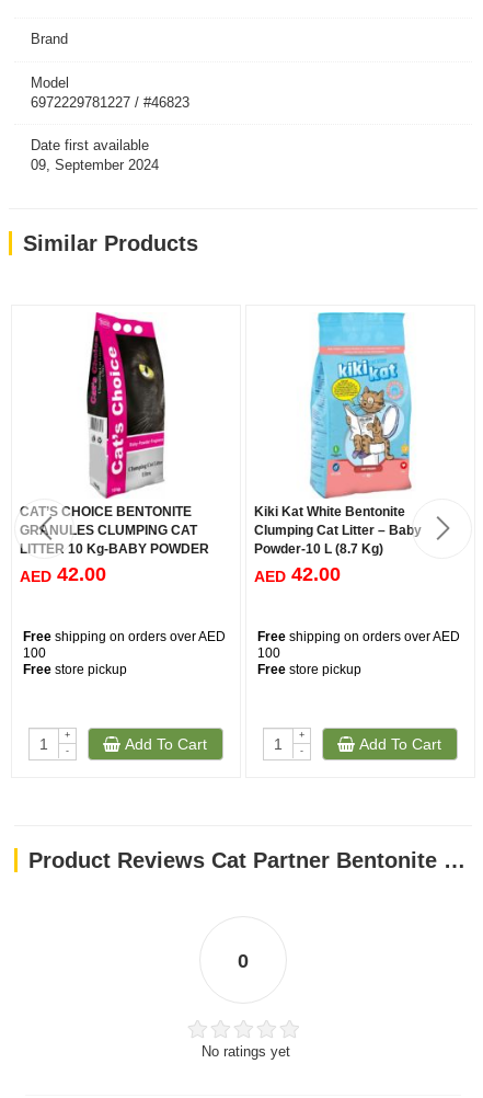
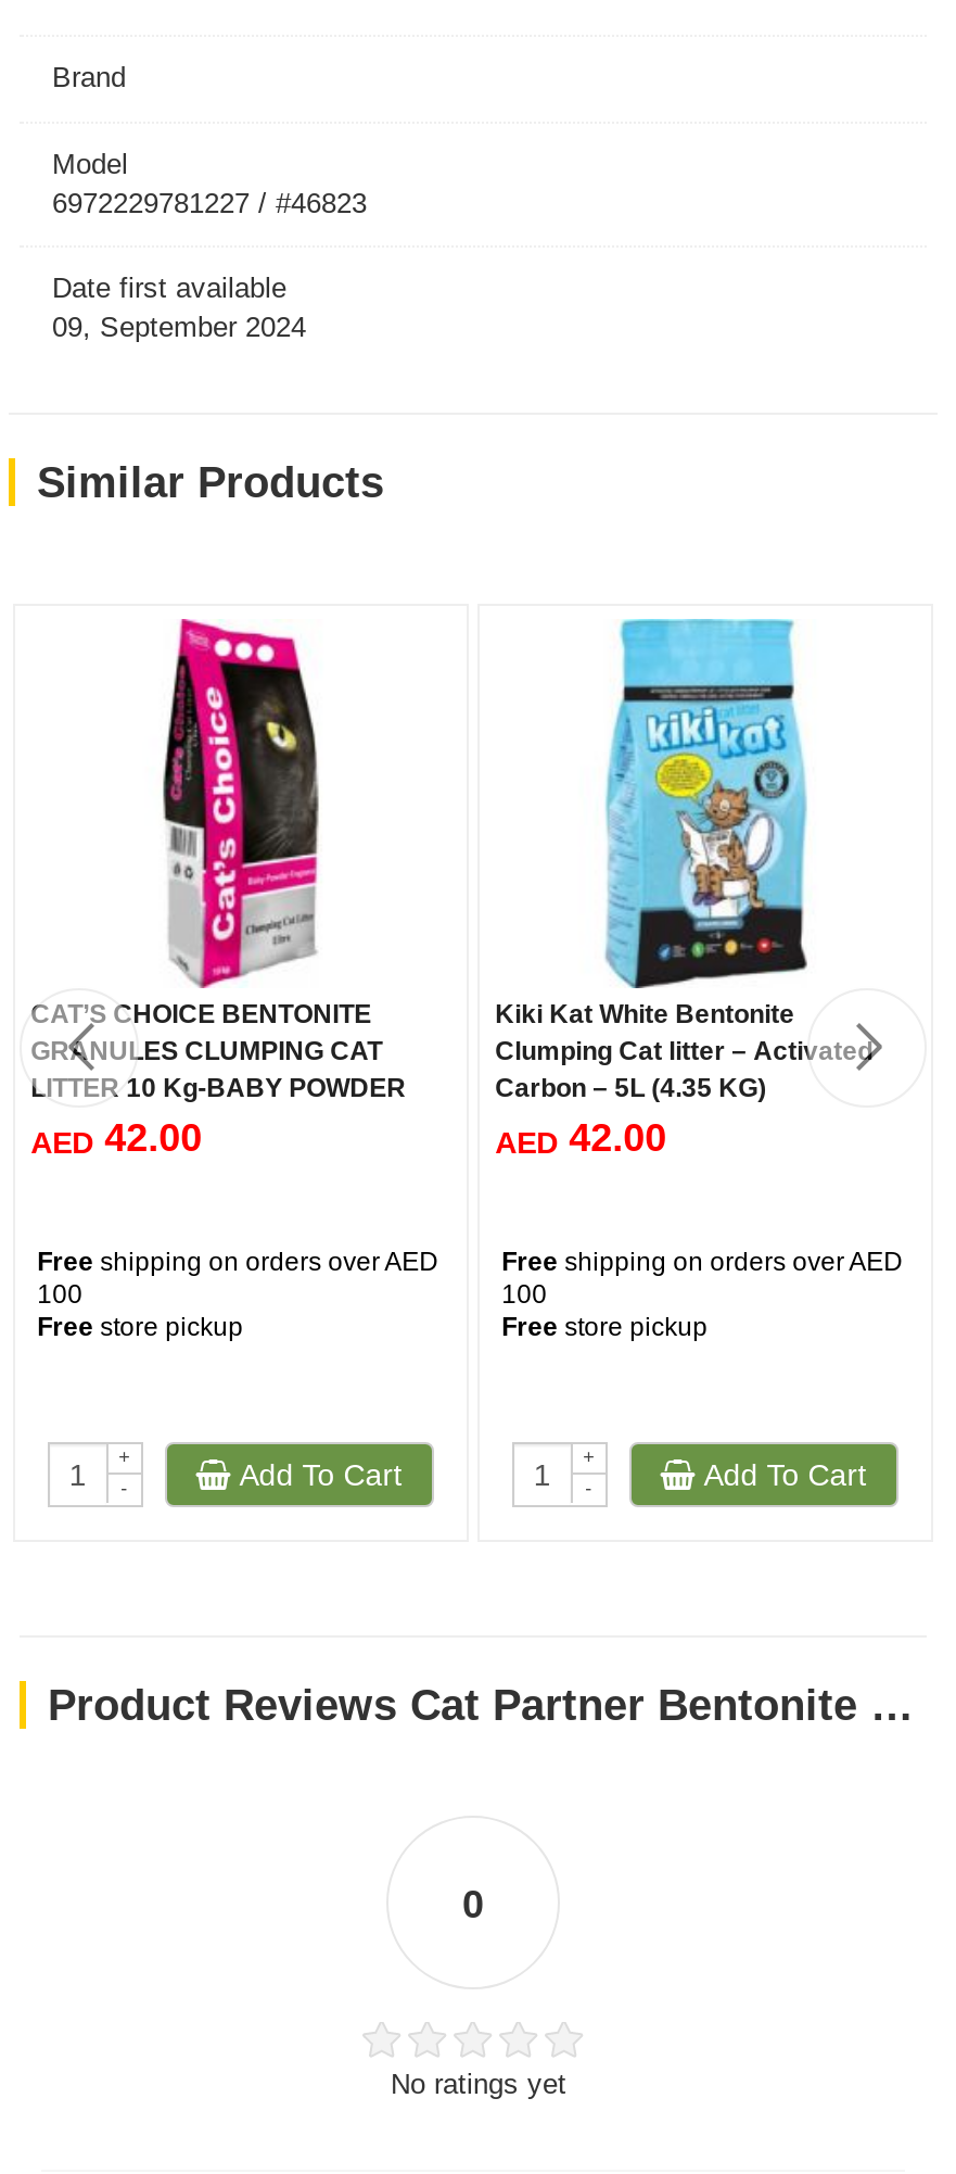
- [image]
- Clumping Cat Litter – Baby
- Powder-10 L (8.7 Kg)
+ [image]
+ Clumping Cat litter – Activated
+ Carbon – 5L (4.35 KG)
